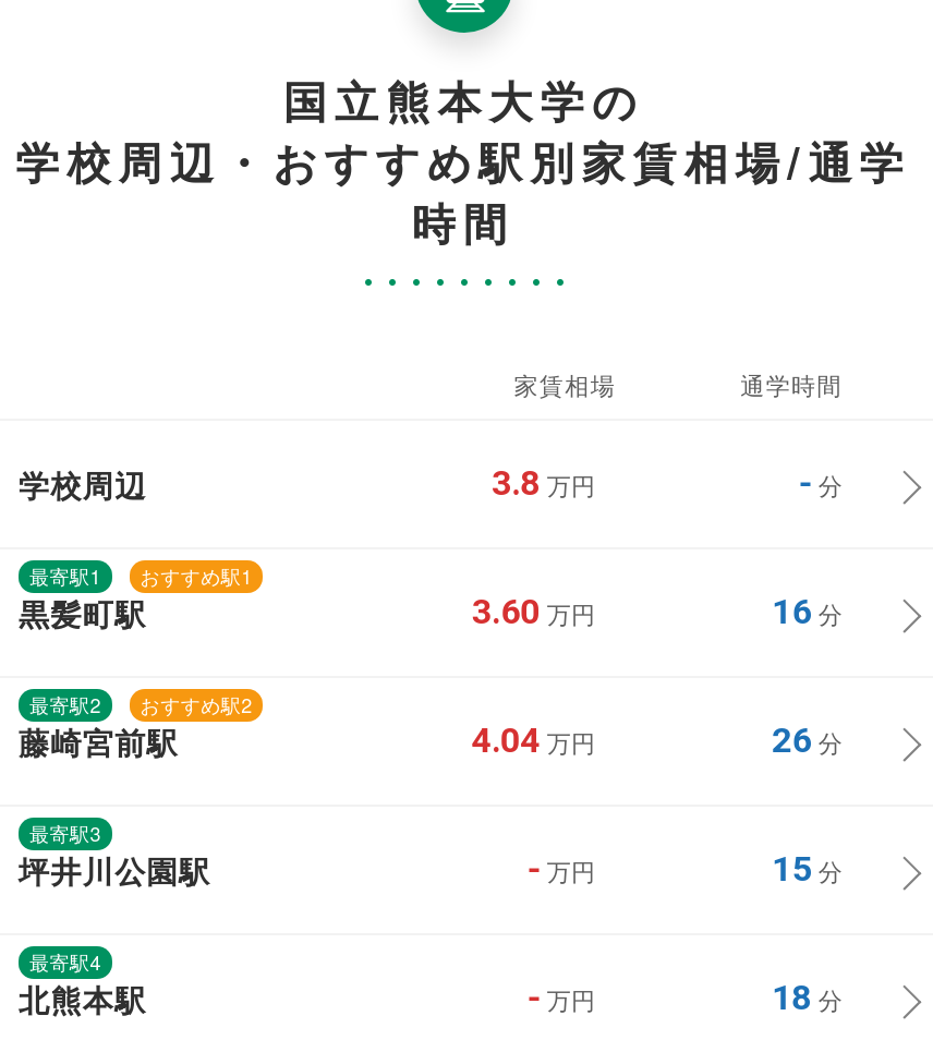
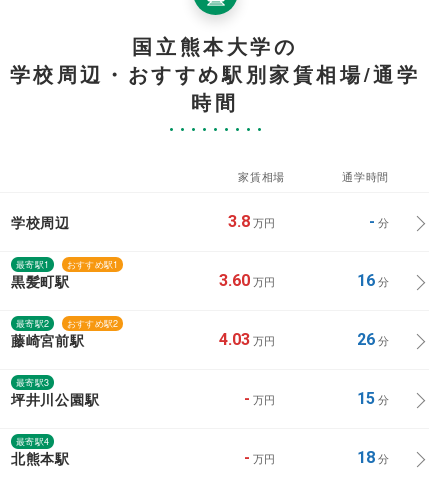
- 4.04 万円
+ 4.03 万円
